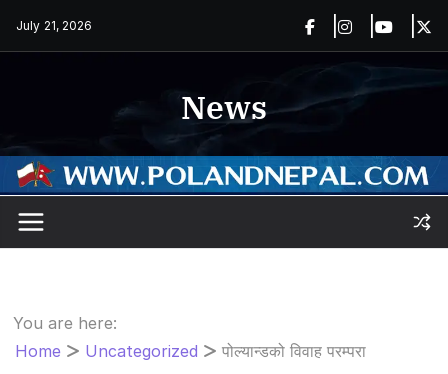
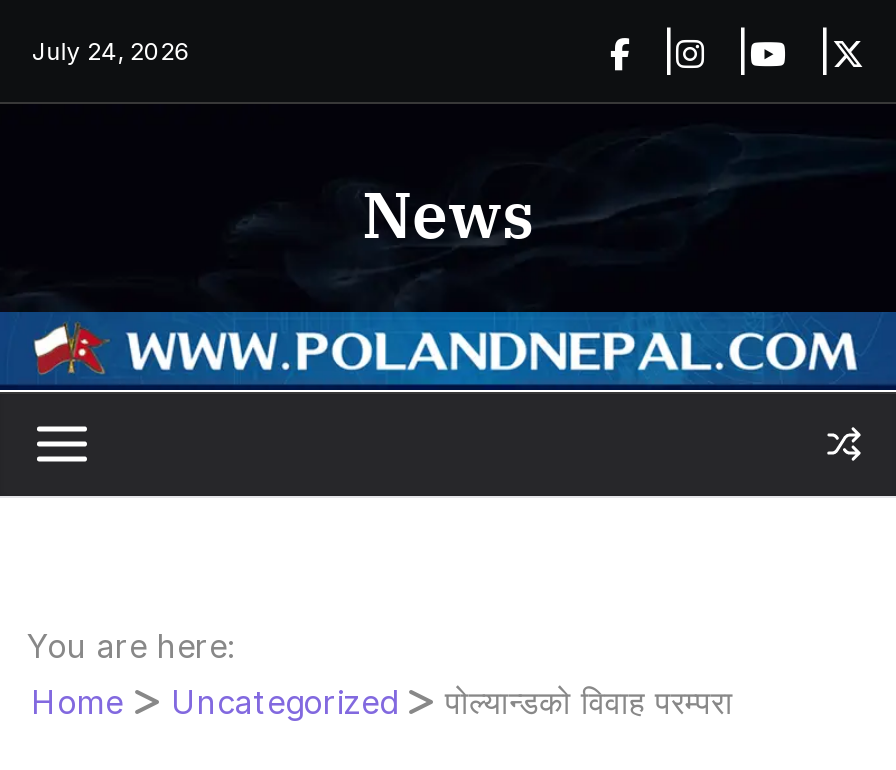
- July 21, 2026
+ July 24, 2026
